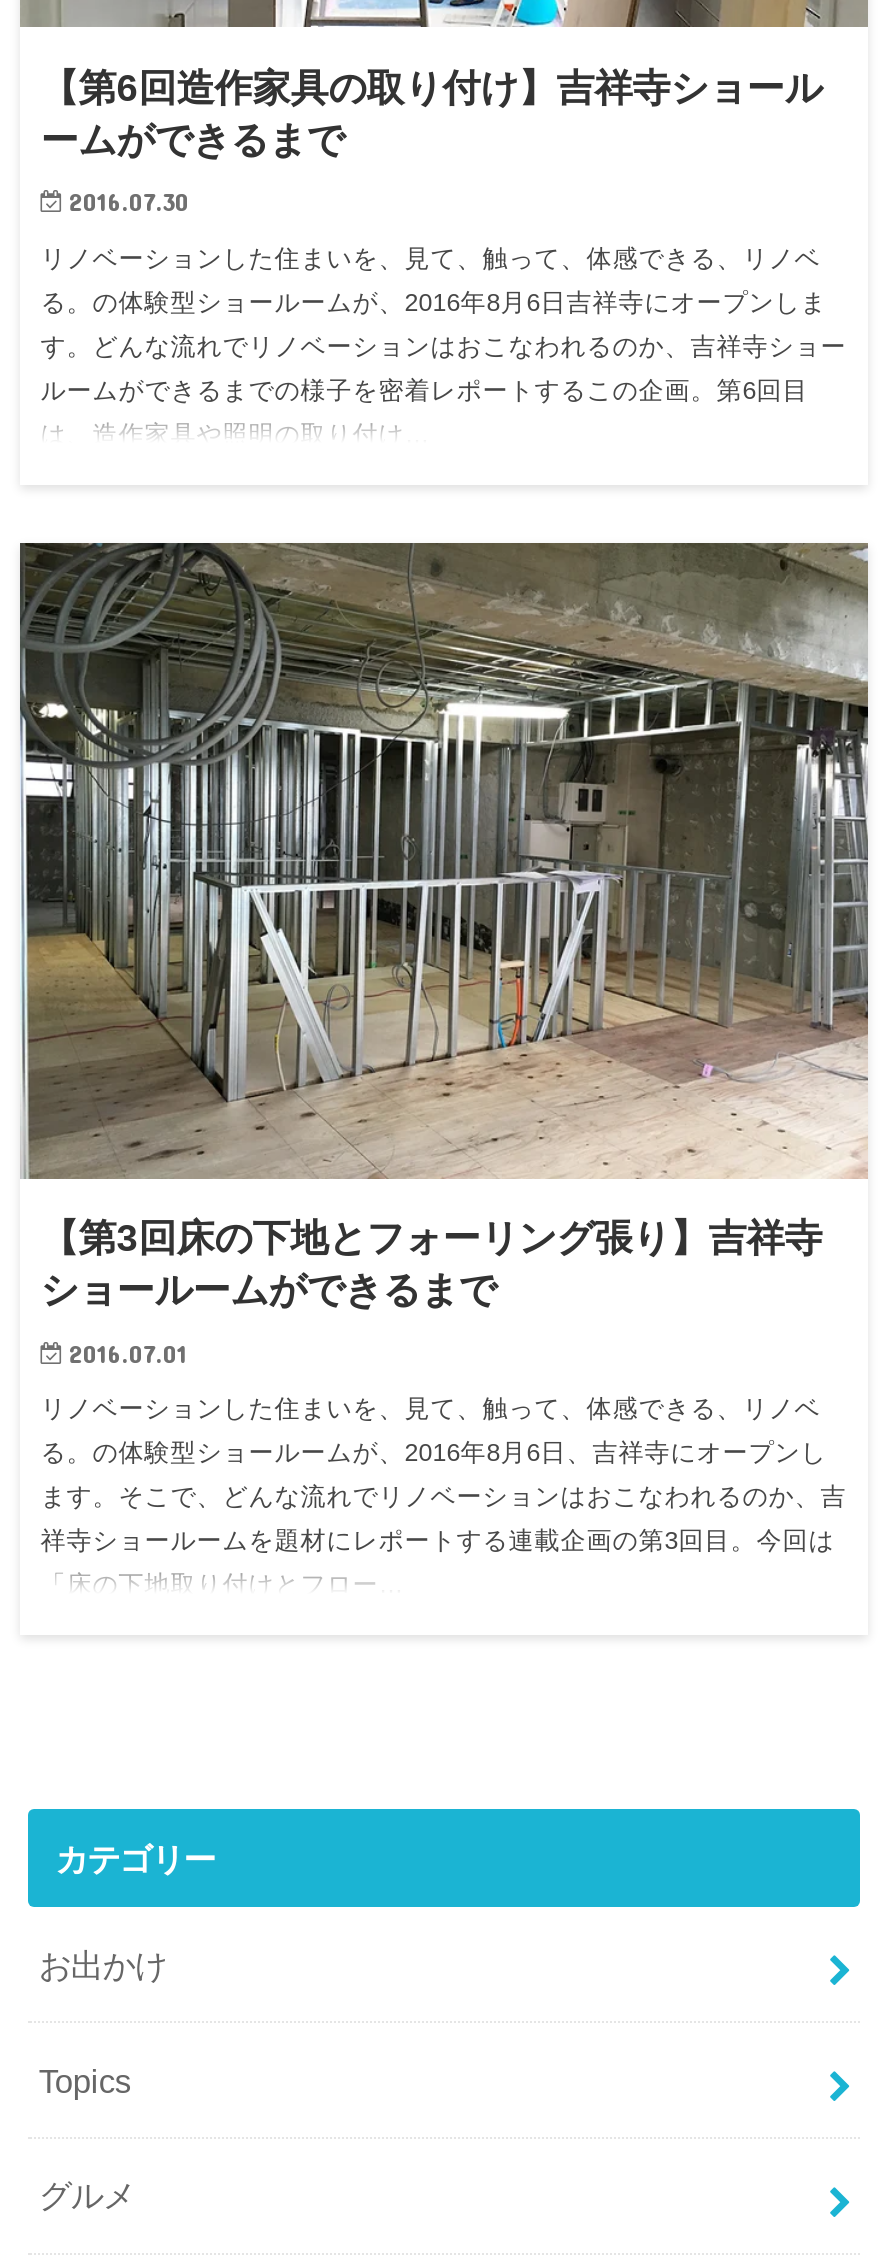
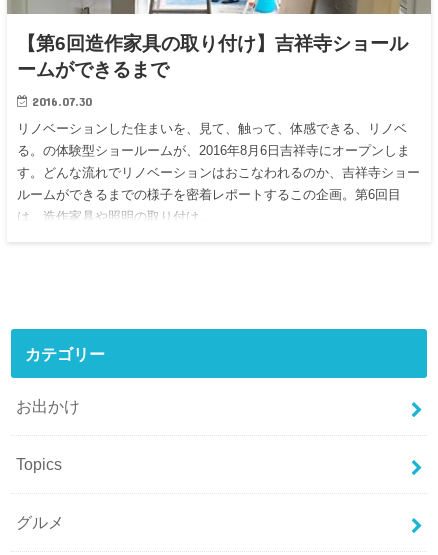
- [image]
- 【第3回床の下地とフォーリング張り】吉祥寺
- ショールームができるまで
- 2016.07.01
- リノベーションした住まいを、見て、触って、体感できる、リノベ
- る。の体験型ショールームが、2016年8月6日、吉祥寺にオープンし
- ます。そこで、どんな流れでリノベーションはおこなわれるのか、吉
- 祥寺ショールームを題材にレポートする連載企画の第3回目。今回は
- 「床の下地取り付けとフロー…
